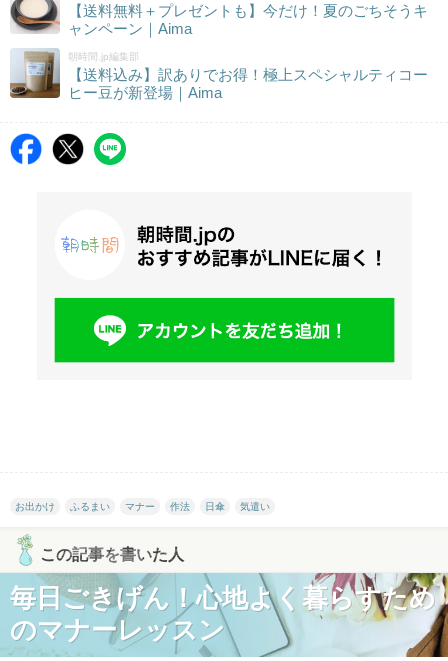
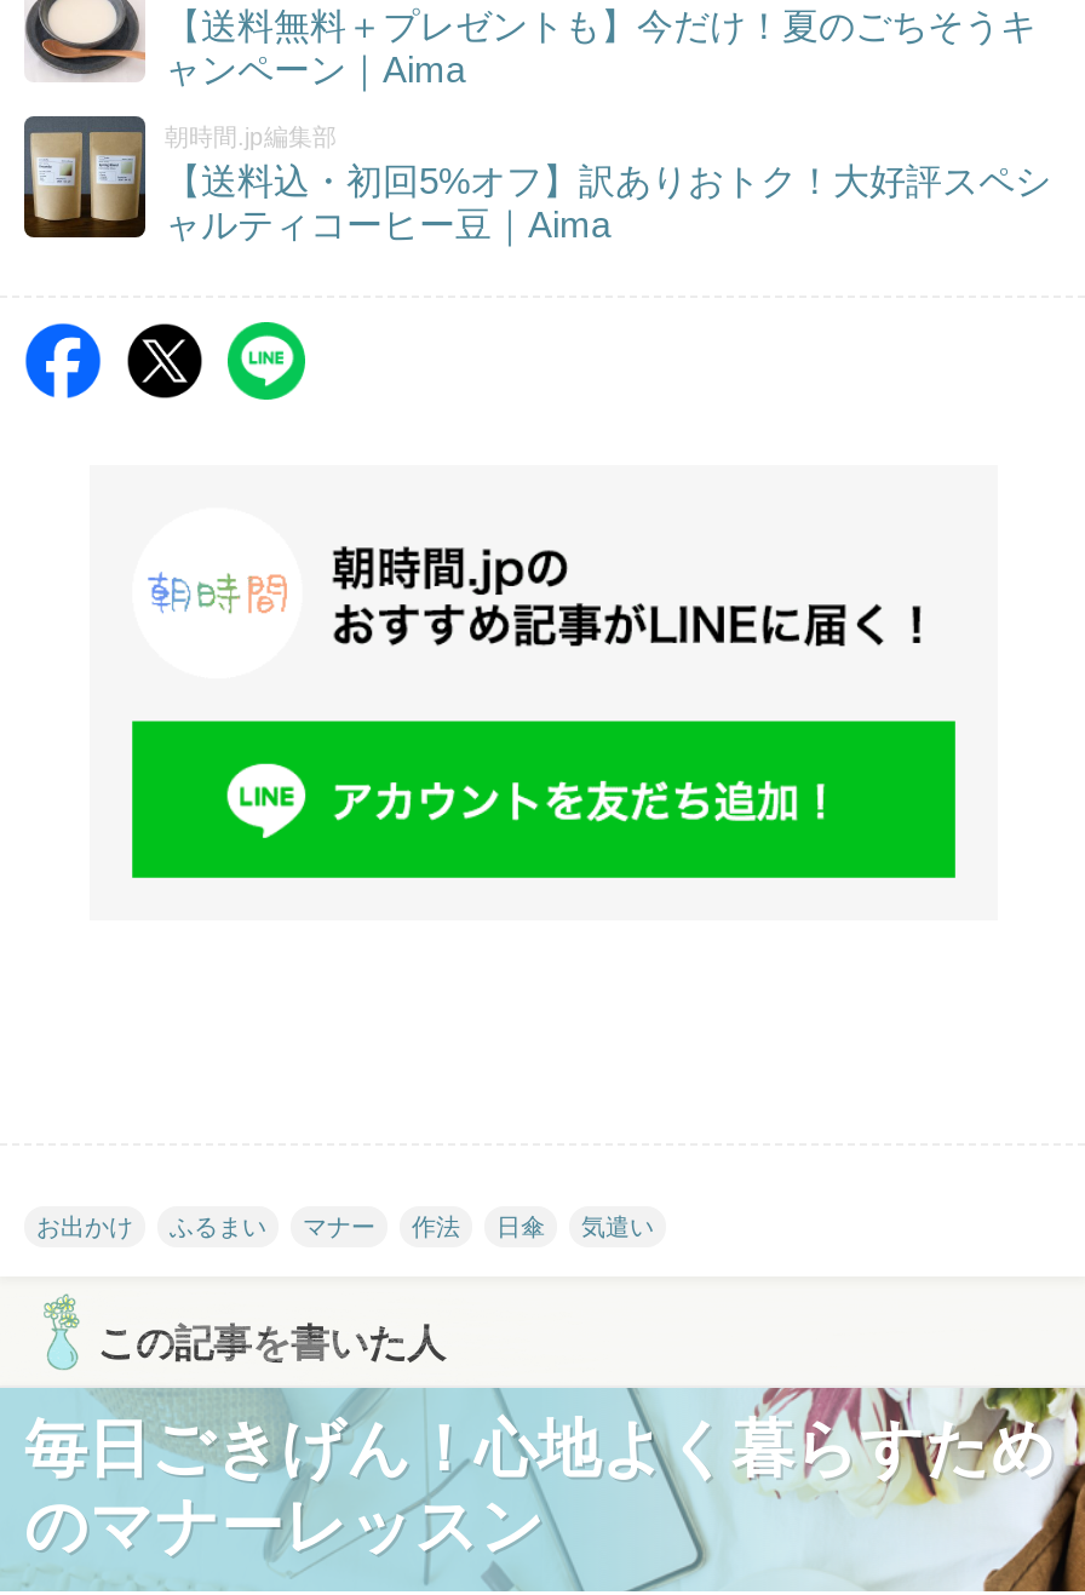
- [image]
- 【送料込み】訳ありでお得！極上スペシャルティコー
- ヒー豆が新登場｜Aima
+ [image]
+ 【送料込・初回5%オフ】訳ありおトク！大好評スペシ
+ ャルティコーヒー豆｜Aima
